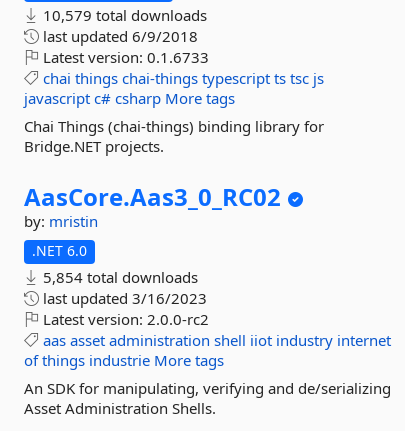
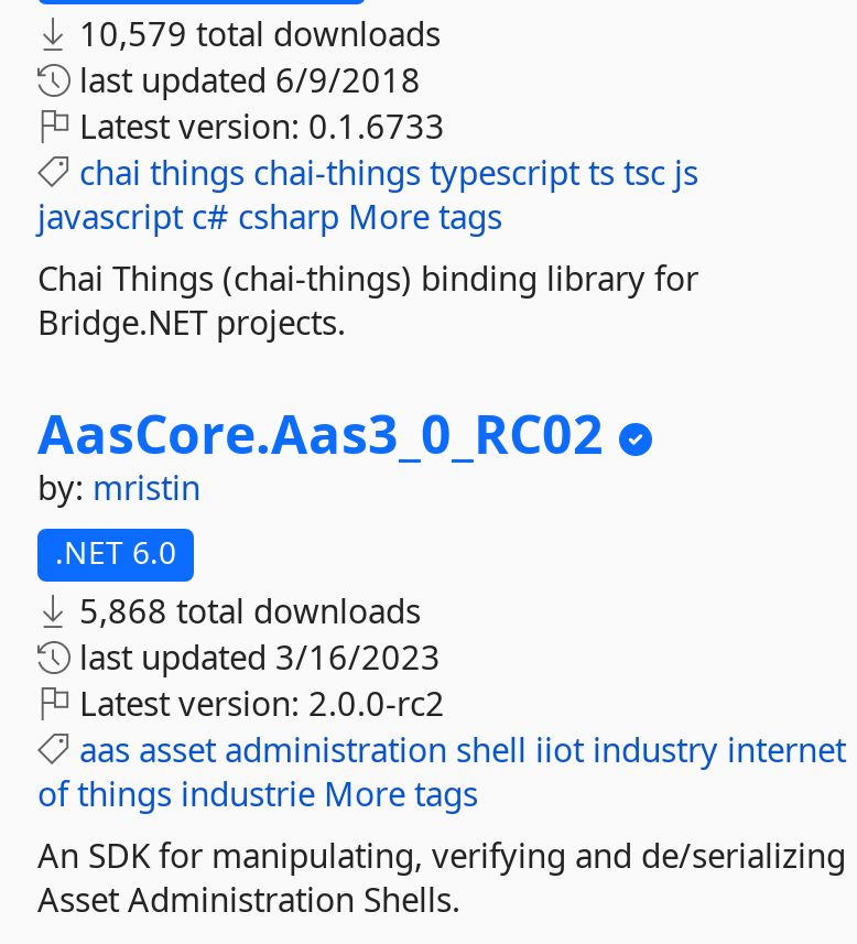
- 5,854 total downloads
+ 5,868 total downloads
